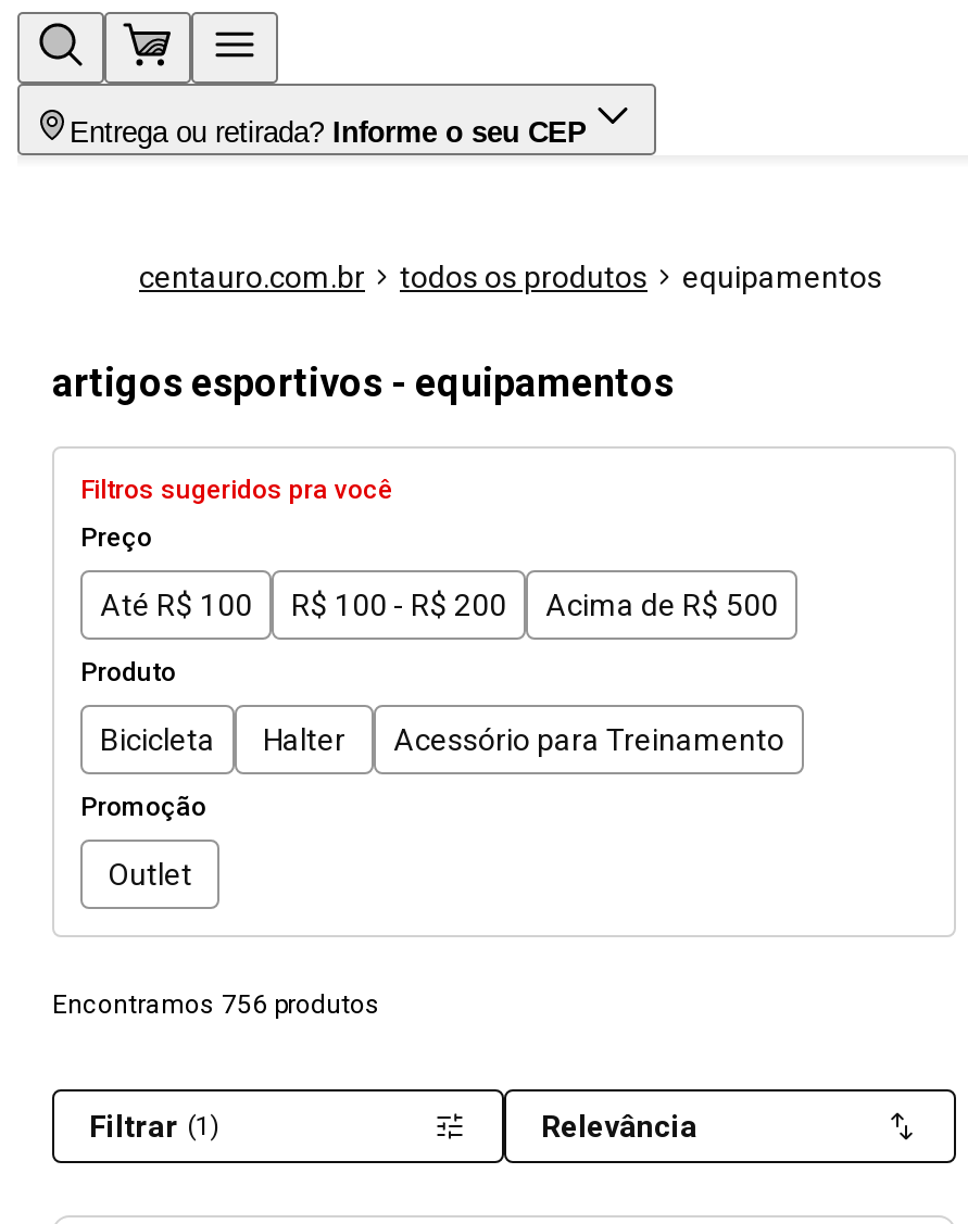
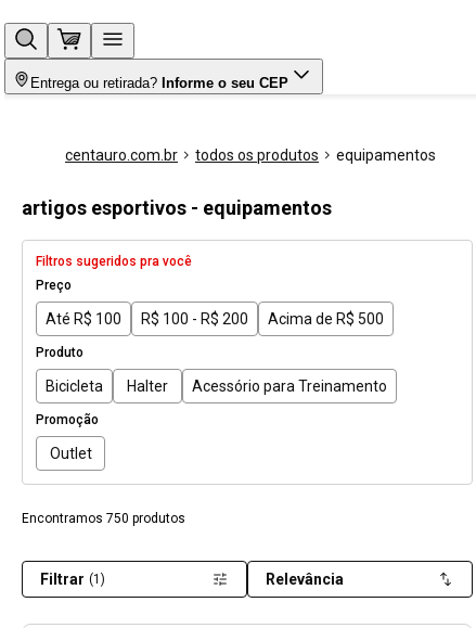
- Encontramos 756 produtos
+ Encontramos 750 produtos
